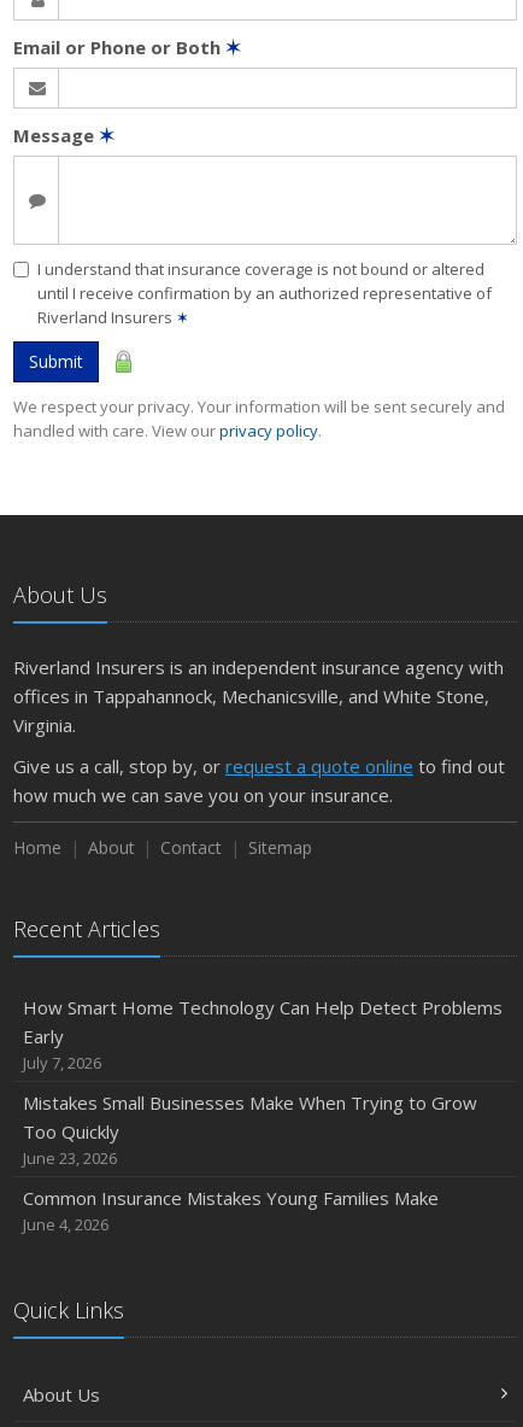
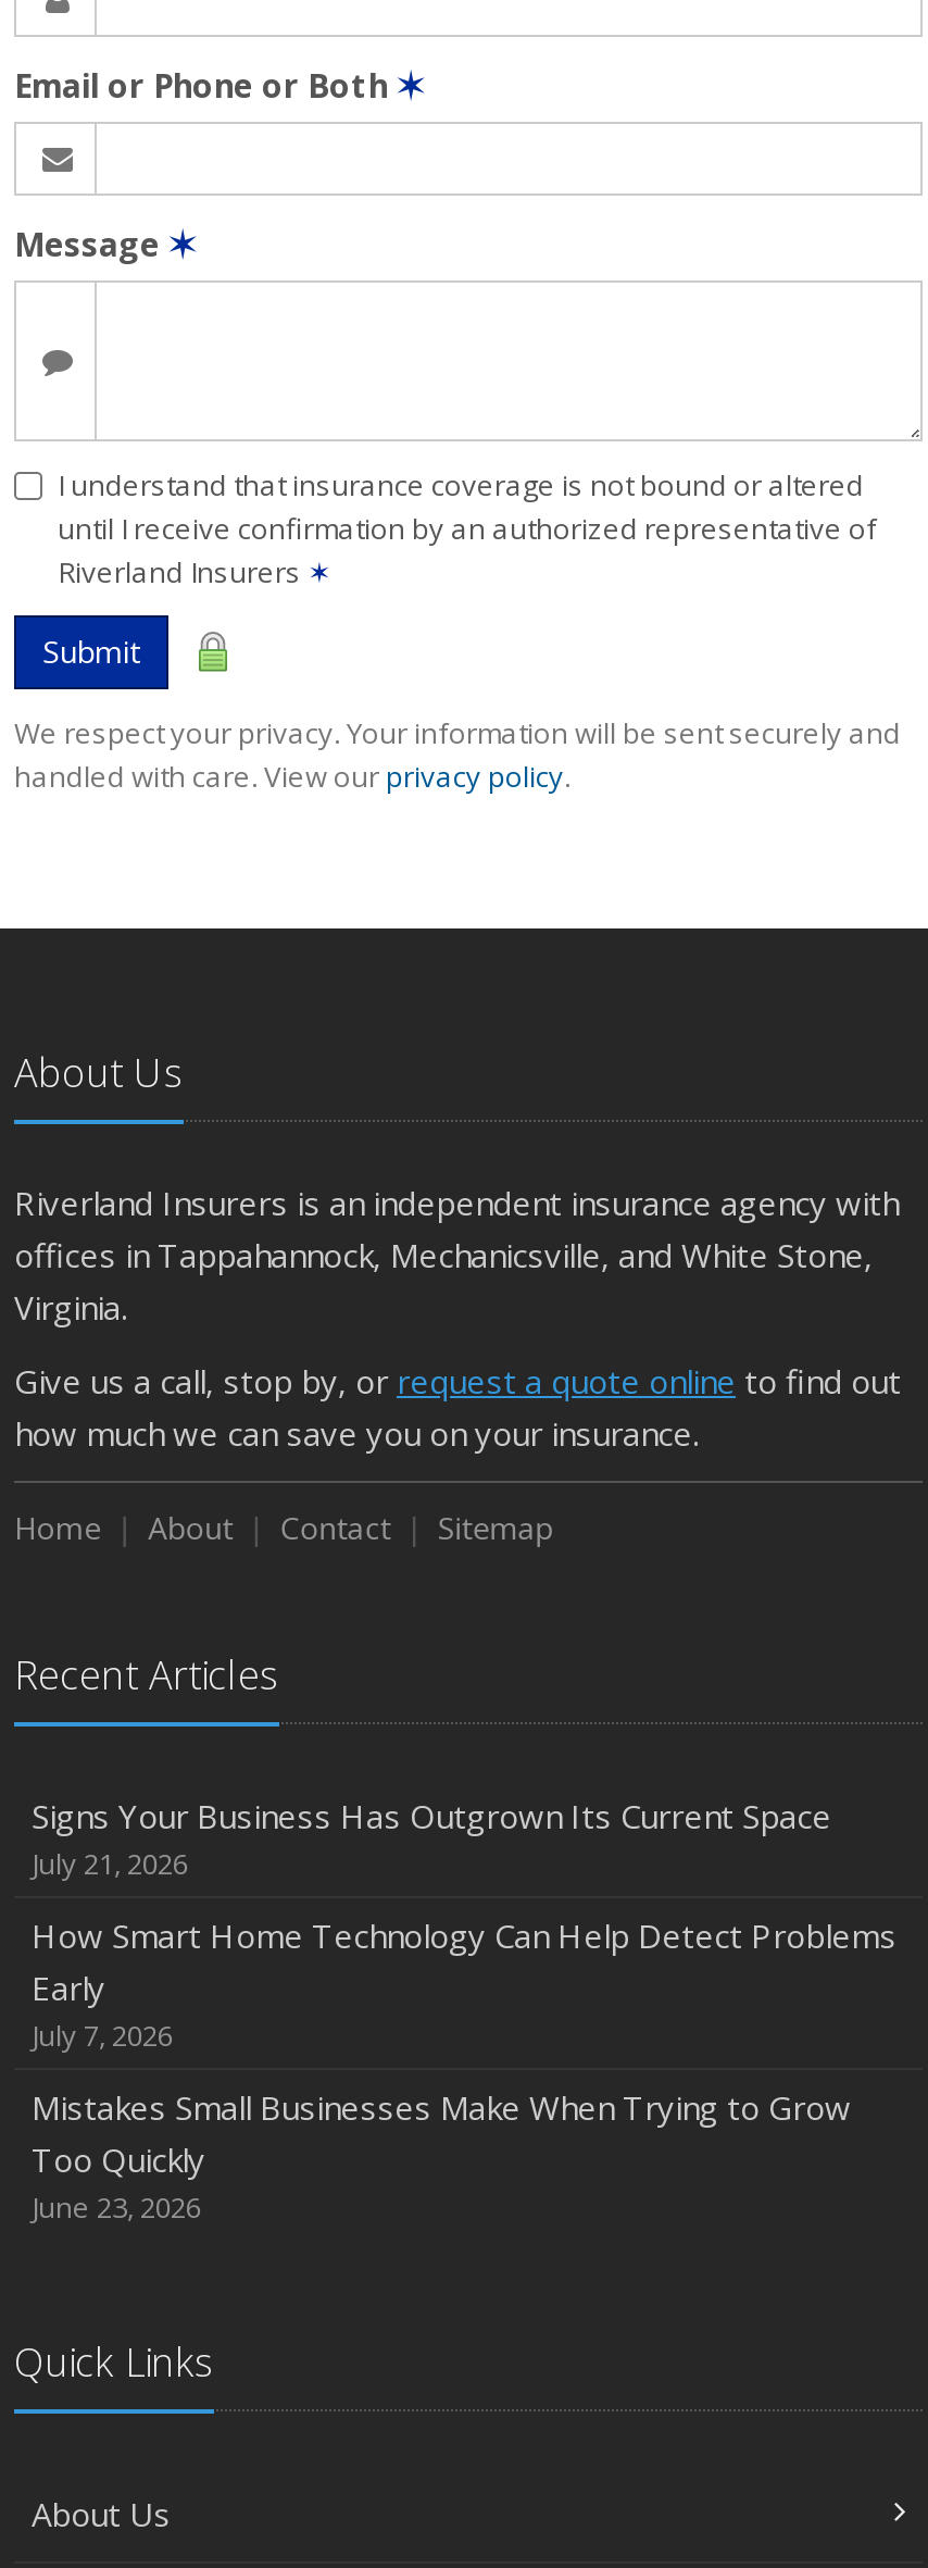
+ Signs Your Business Has Outgrown Its Current Space
+ July 21, 2026

moved down: How Smart Home Technology Can Help Detect Problems | Early | July 7, 2026 | Mistakes Small Businesses Make When Trying to Grow | Too Quickly | June 23, 2026

- Common Insurance Mistakes Young Families Make
- June 4, 2026
